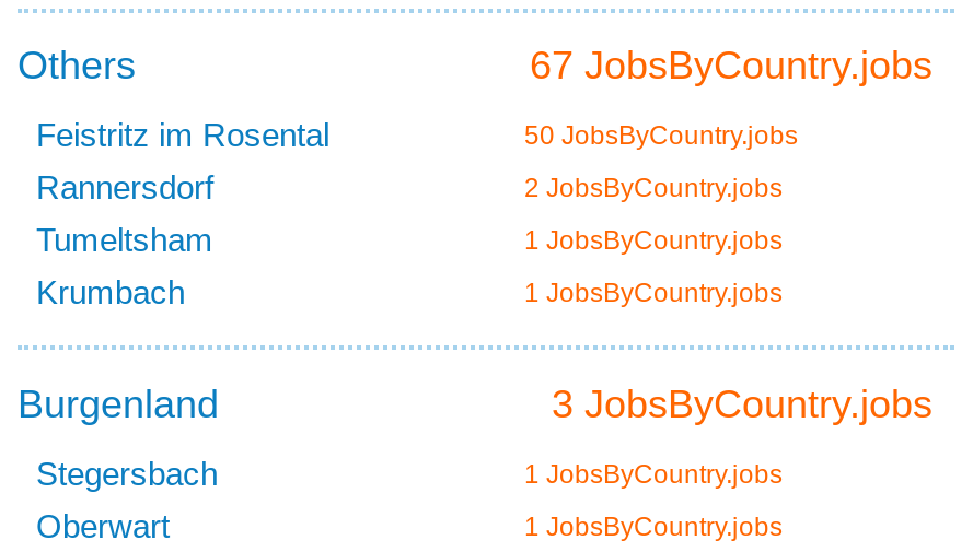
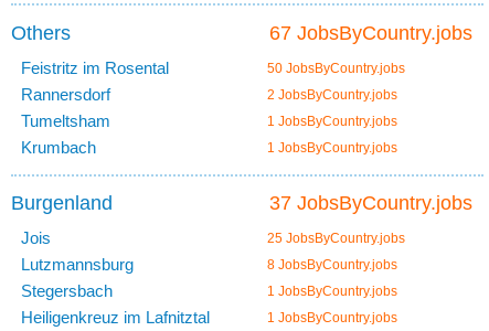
- 3 JobsByCountry.jobs
+ 37 JobsByCountry.jobs

+ Jois
+ 25 JobsByCountry.jobs
+ Lutzmannsburg
+ 8 JobsByCountry.jobs

- Oberwart
+ Heiligenkreuz im Lafnitztal
